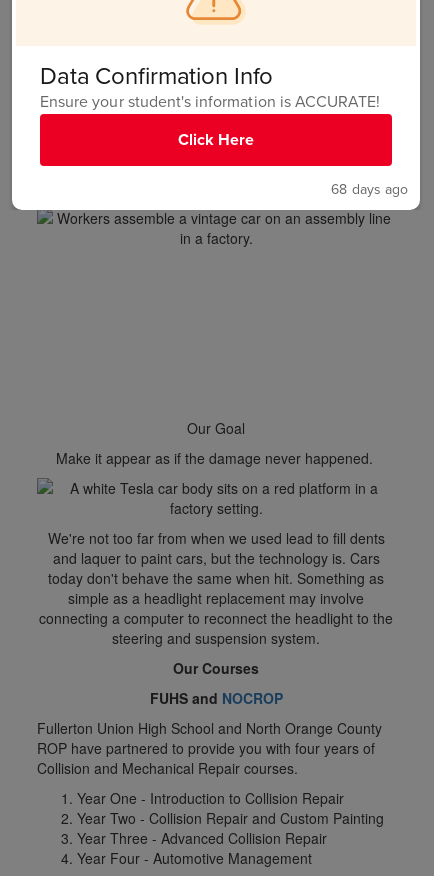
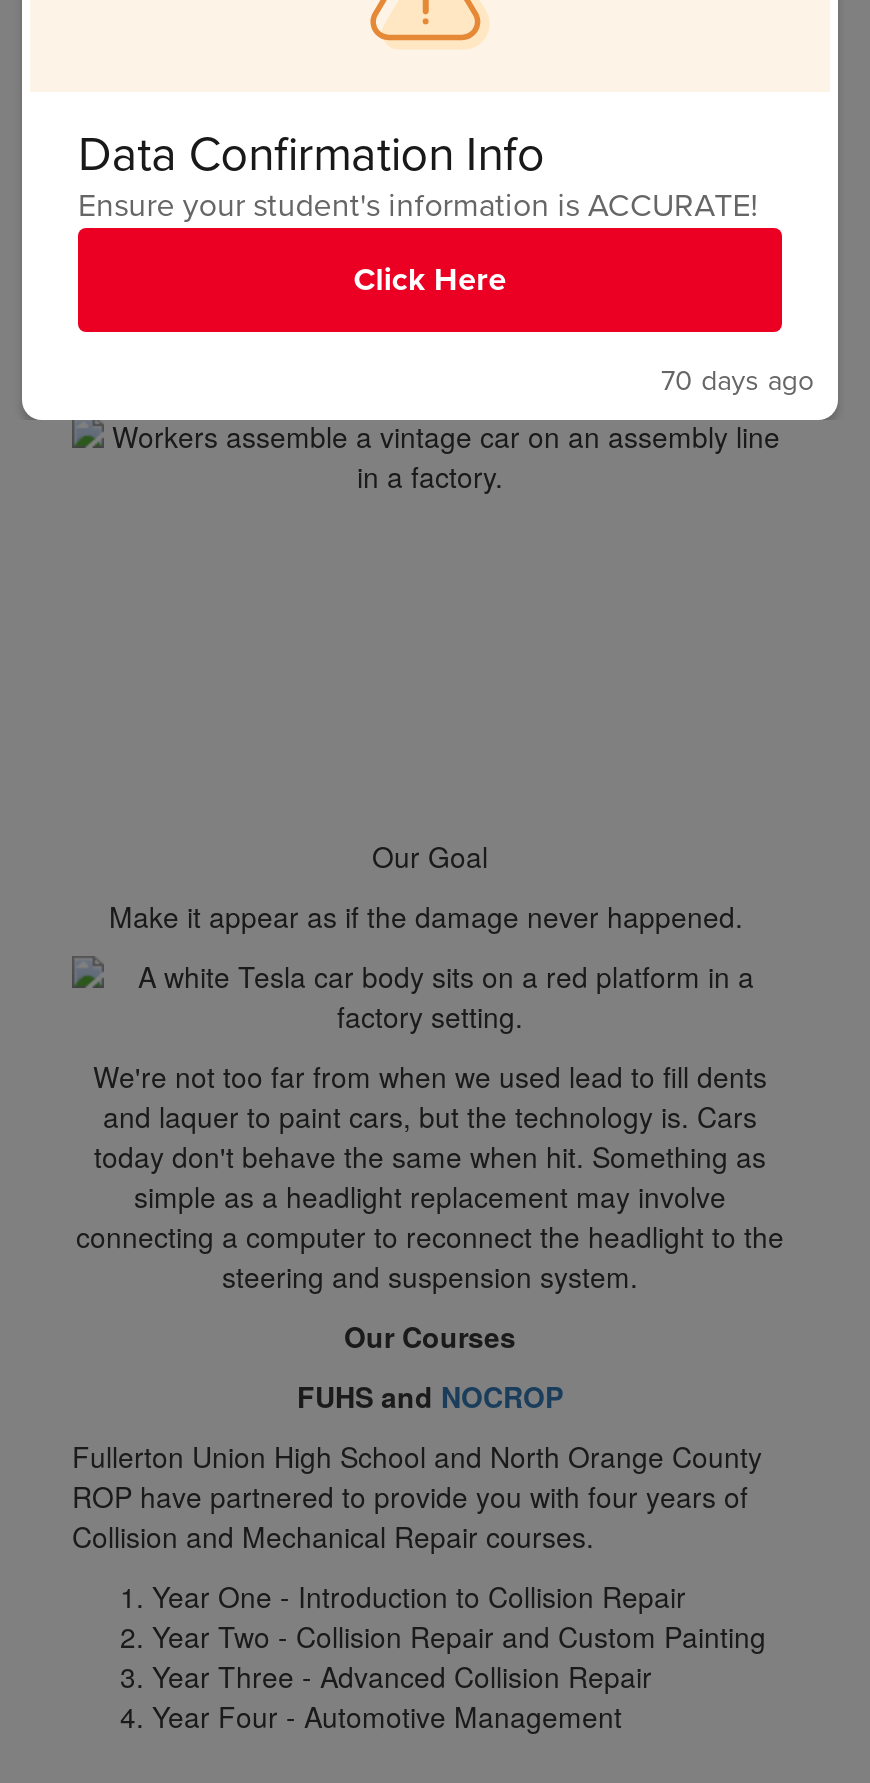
- 68 days ago
+ 70 days ago
